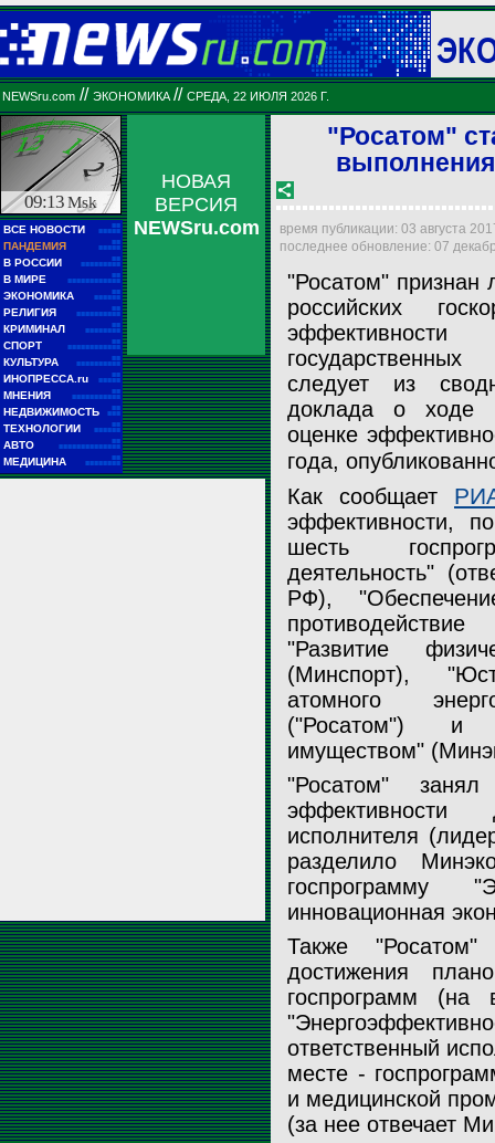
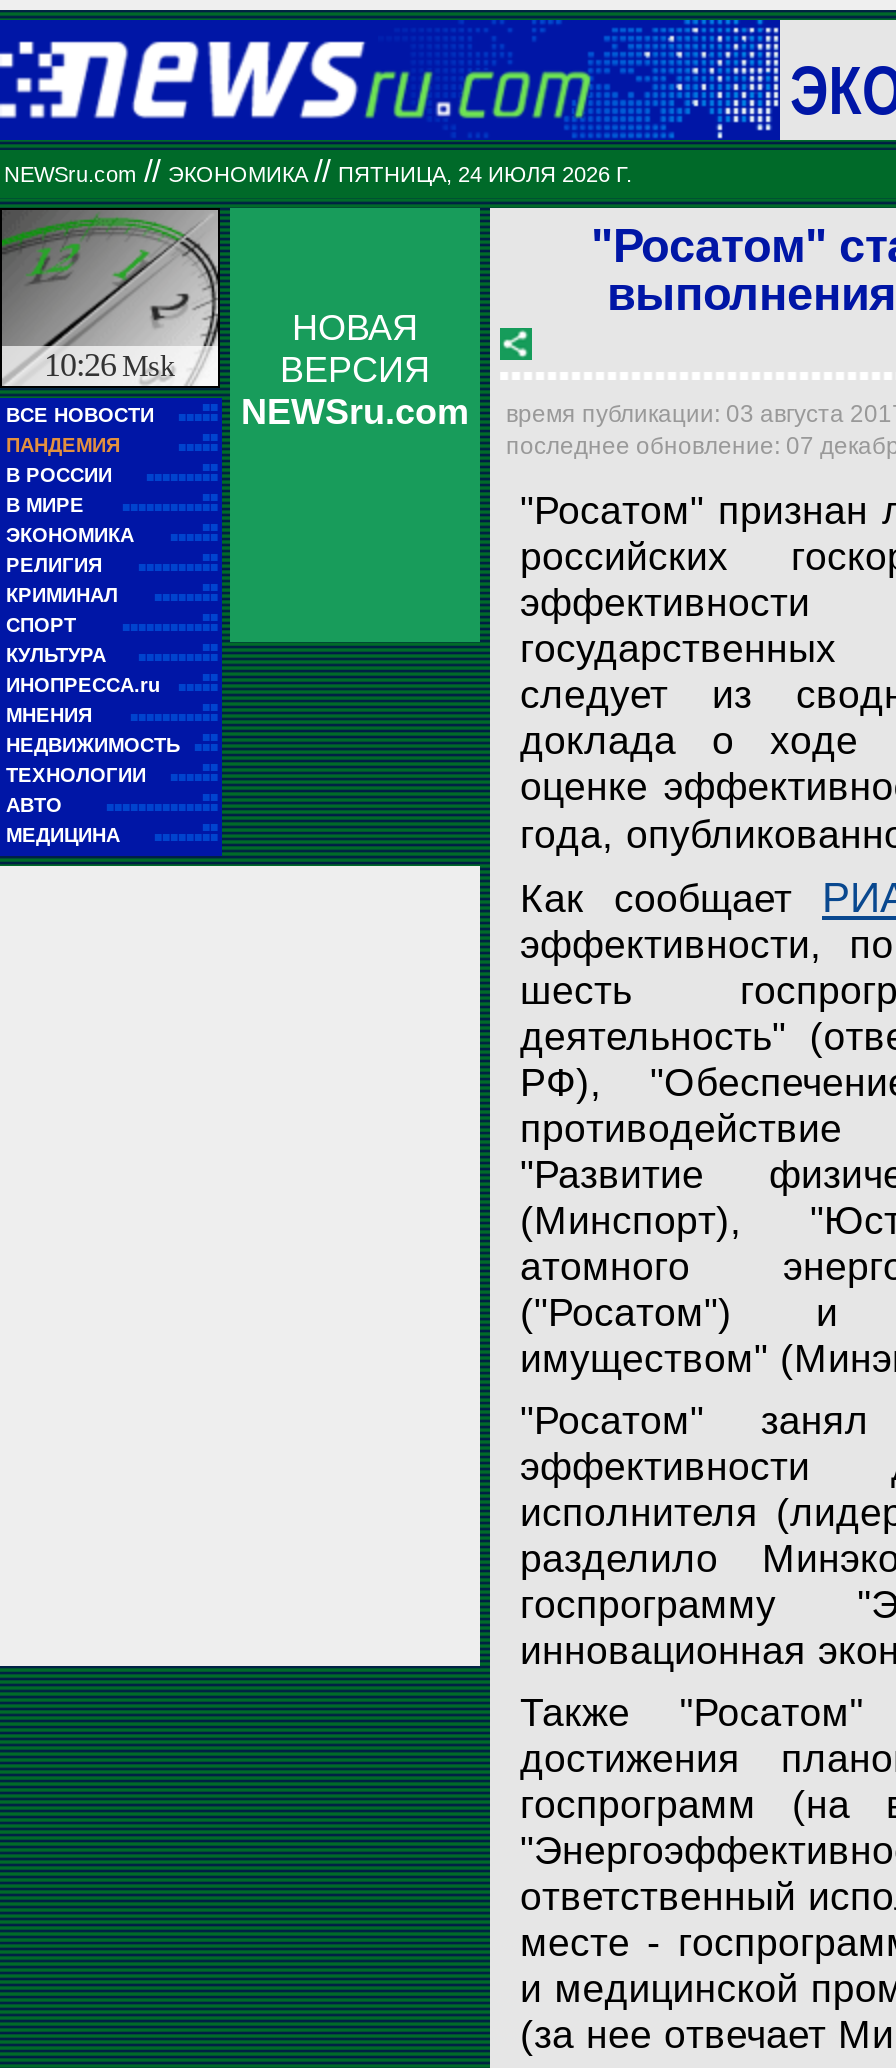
- NEWSru.com // ЭКОНОМИКА // СРЕДА, 22 ИЮЛЯ 2026 Г.
+ NEWSru.com // ЭКОНОМИКА // ПЯТНИЦА, 24 ИЮЛЯ 2026 Г.

- 09:13 Msk
+ 10:26 Msk
